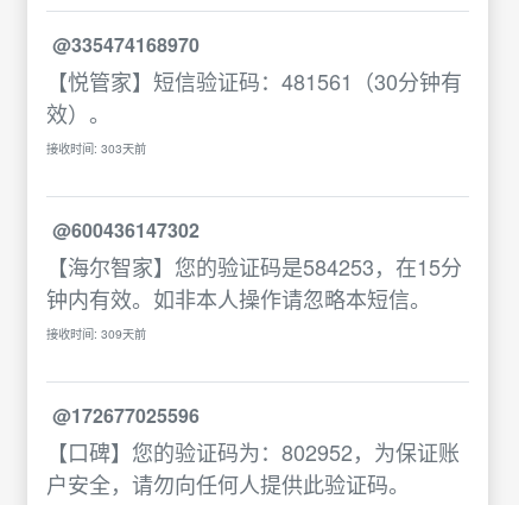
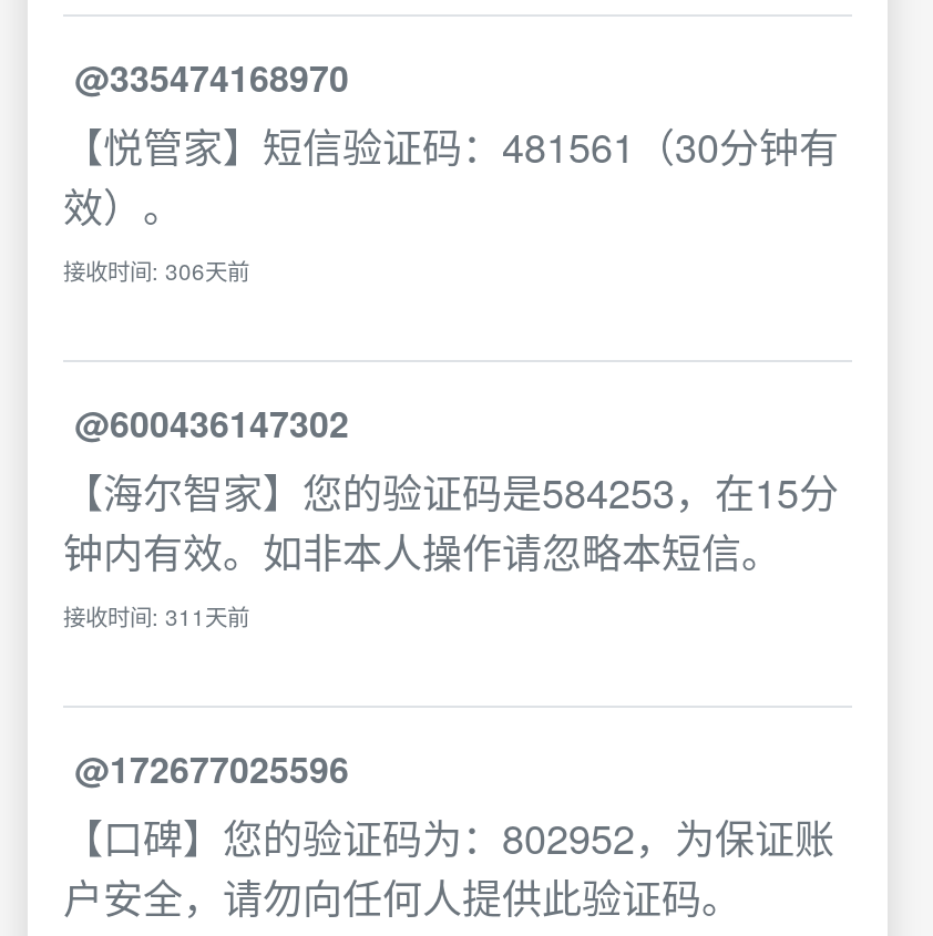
- 接收时间: 303天前
+ 接收时间: 306天前

- 接收时间: 309天前
+ 接收时间: 311天前
